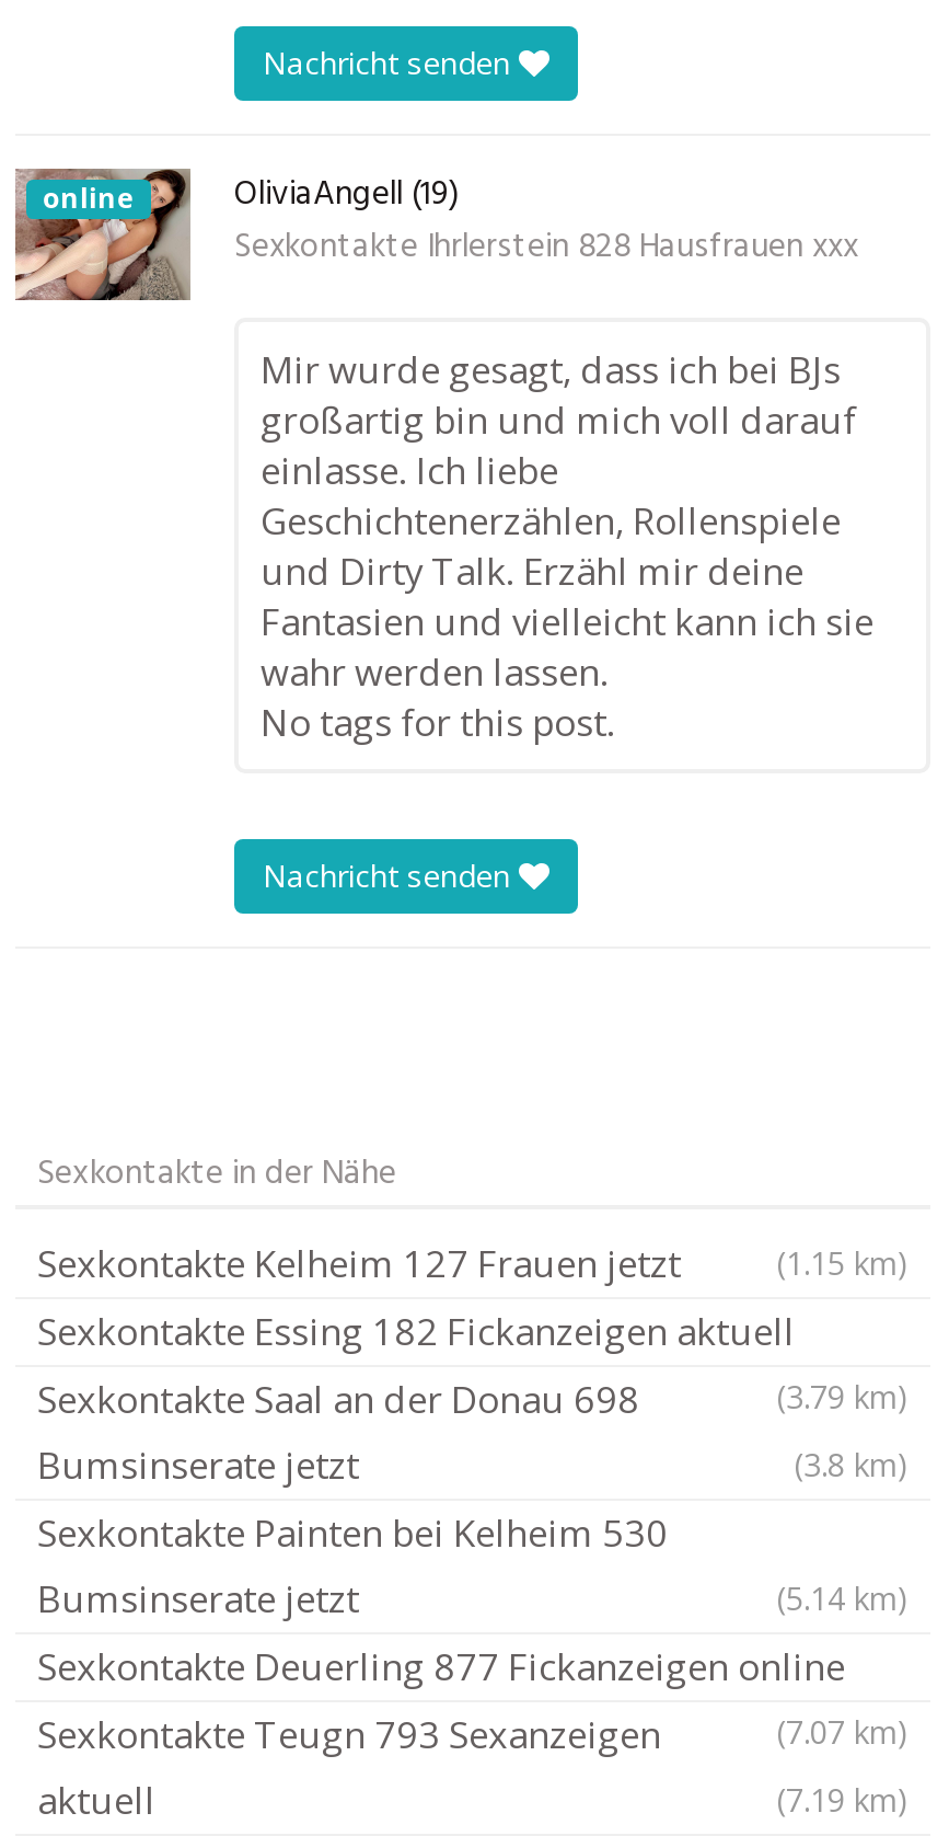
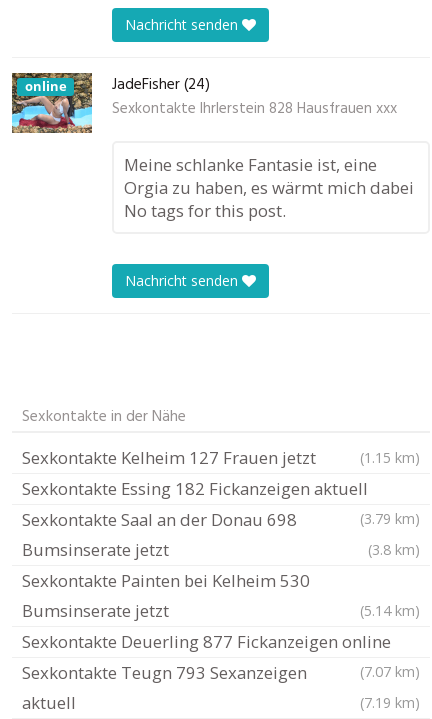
- [image]
- OliviaAngell (19)
+ [image]
+ JadeFisher (24)

- Mir wurde gesagt, dass ich bei BJs
- großartig bin und mich voll darauf
- einlasse. Ich liebe
- Geschichtenerzählen, Rollenspiele
- und Dirty Talk. Erzähl mir deine
- Fantasien und vielleicht kann ich sie
- wahr werden lassen.
+ Meine schlanke Fantasie ist, eine
+ Orgia zu haben, es wärmt mich dabei
